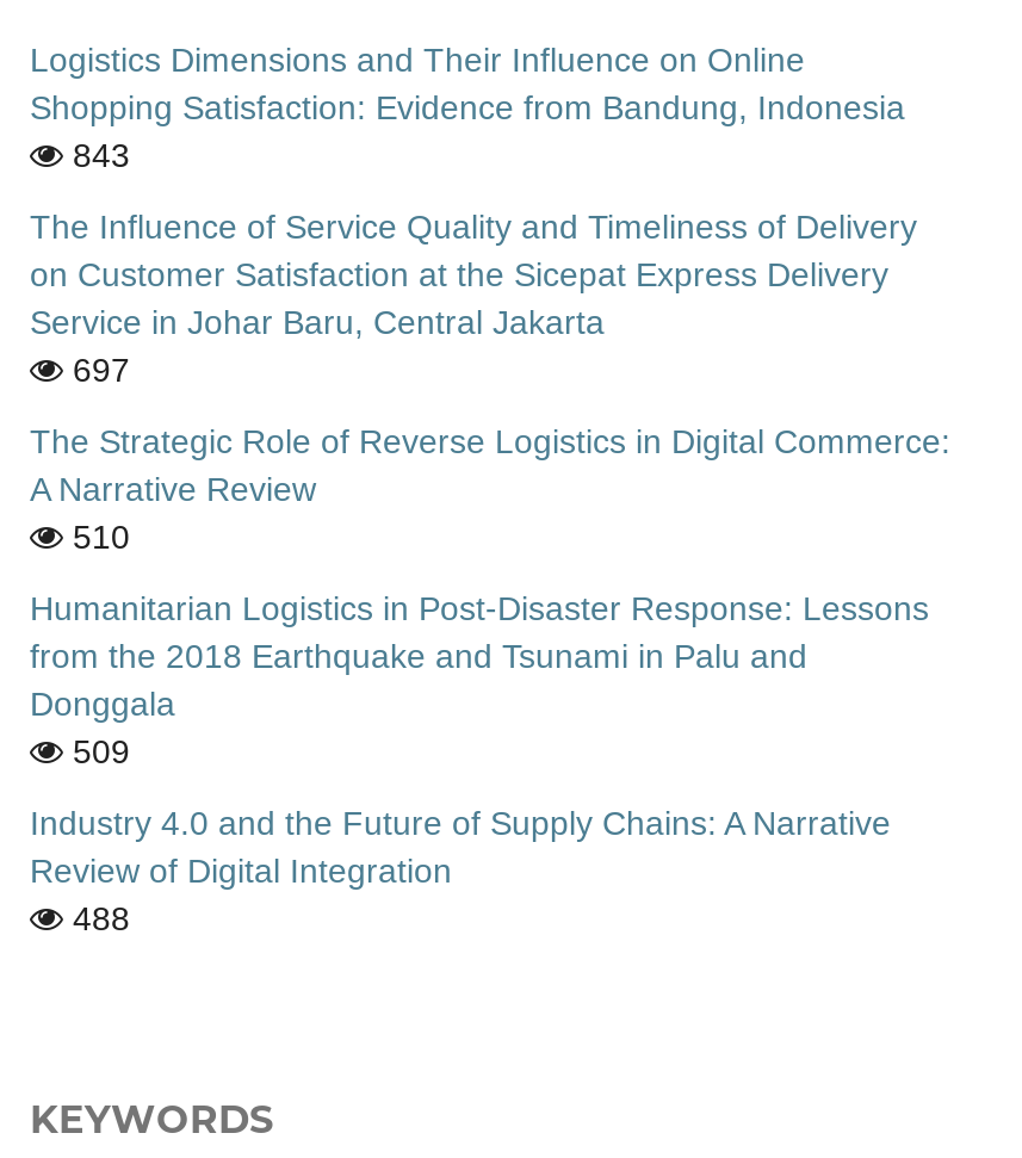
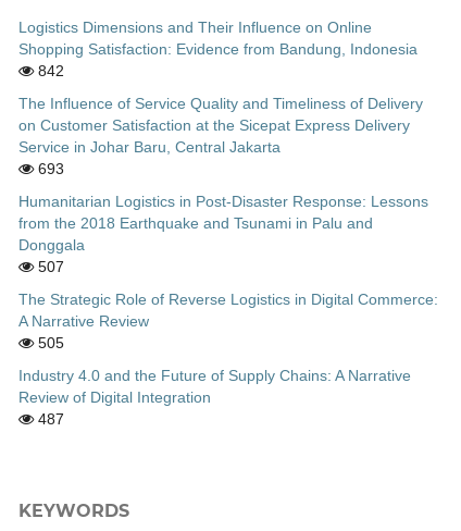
- 843
+ 842

- 697
- 510
+ 693

moved down: The Strategic Role of Reverse Logistics in Digital Commerce: | A Narrative Review

moved up: Humanitarian Logistics in Post-Disaster Response: Lessons | from the 2018 Earthquake and Tsunami in Palu and | Donggala

- 509
+ 507
+ 505

- 488
+ 487
